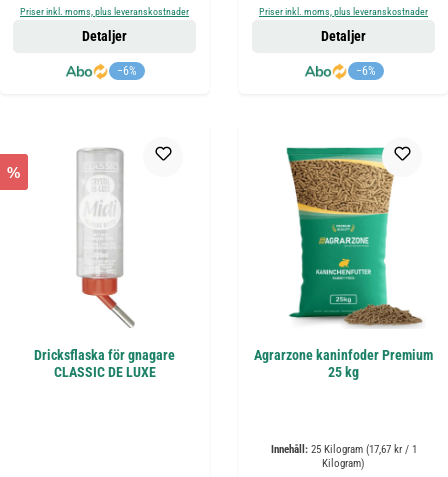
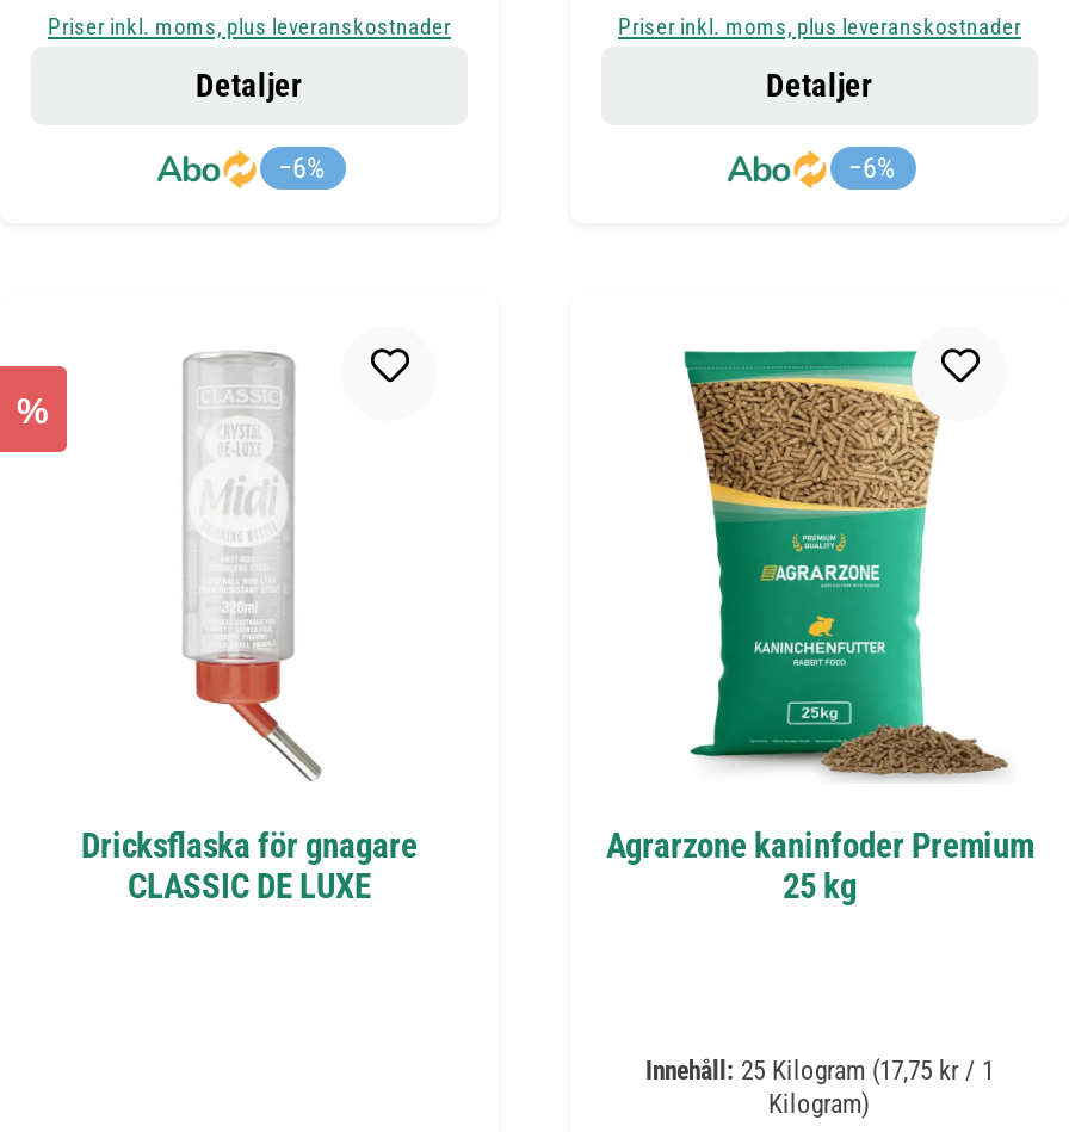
- Innehåll: 25 Kilogram (17,67 kr / 1
+ Innehåll: 25 Kilogram (17,75 kr / 1
